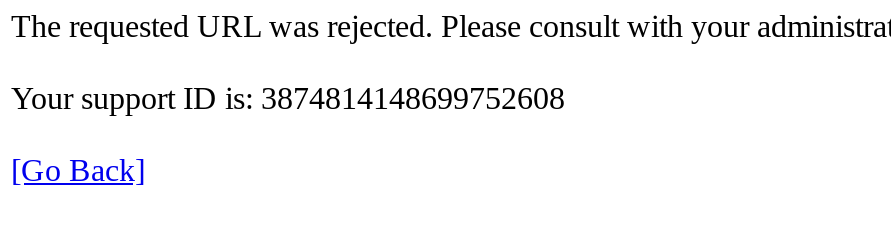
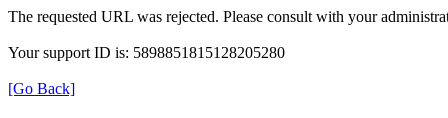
- Your support ID is: 3874814148699752608
+ Your support ID is: 5898851815128205280
